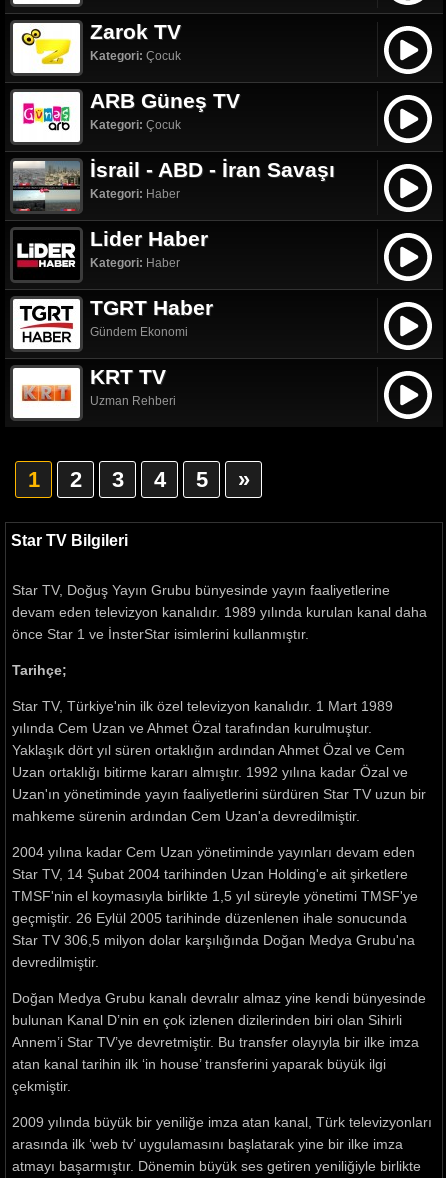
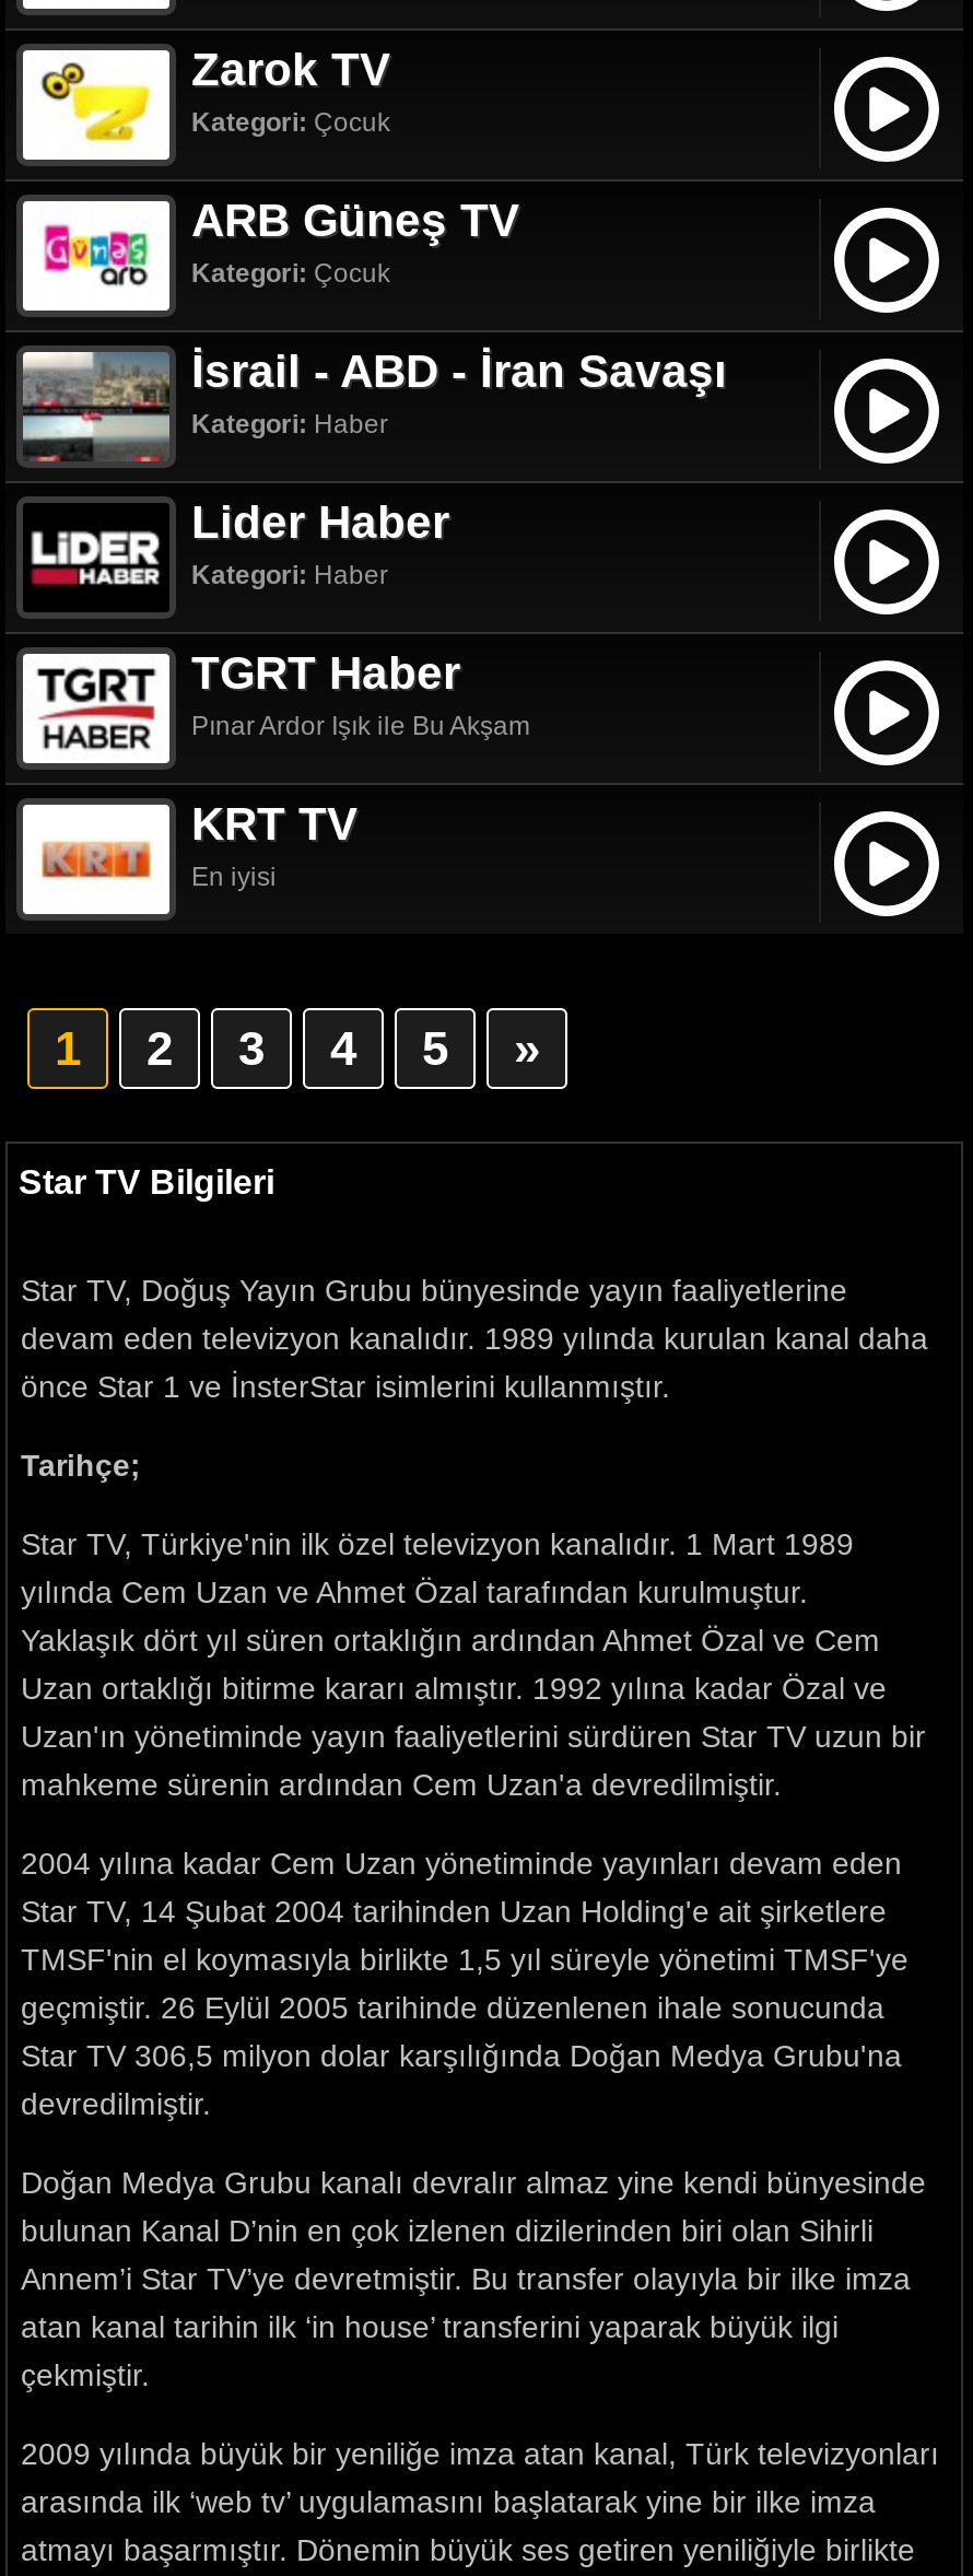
- Gündem Ekonomi
+ Pınar Ardor Işık ile Bu Akşam

- Uzman Rehberi
+ En iyisi
